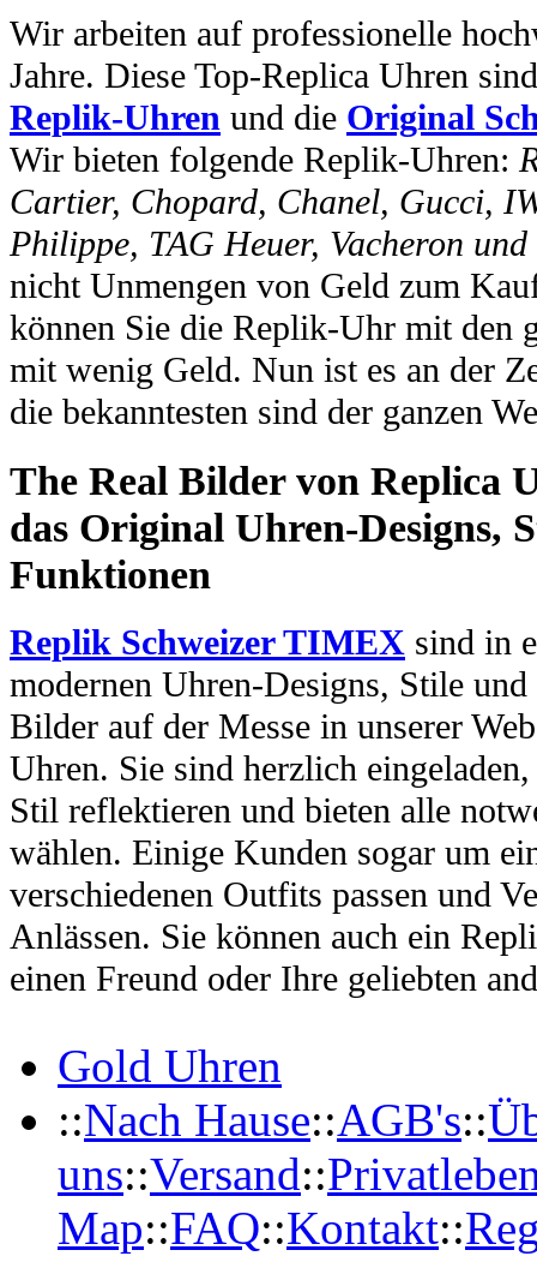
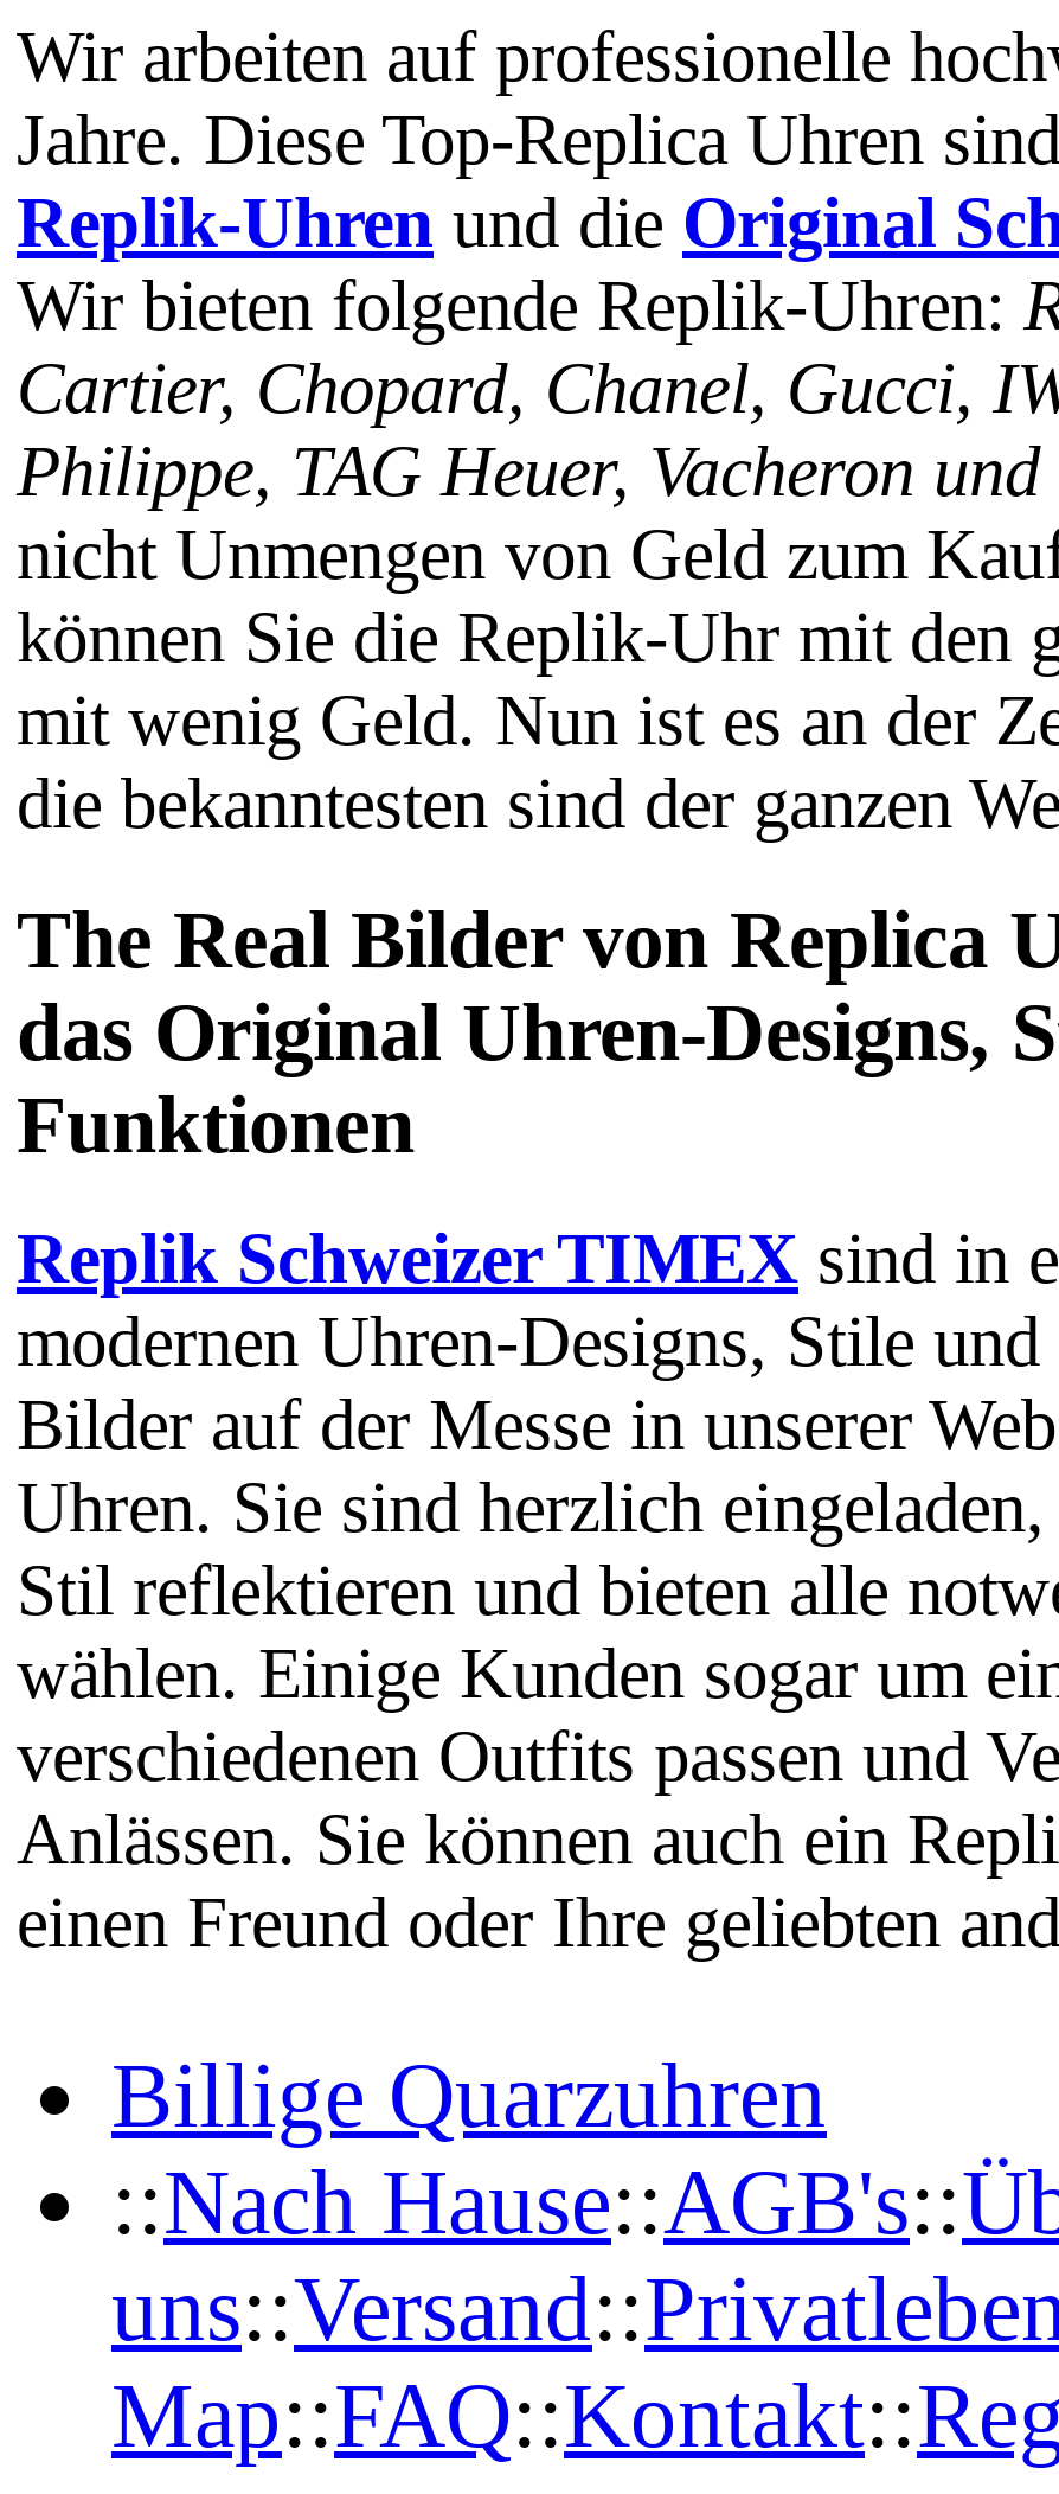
- Gold Uhren
+ Billige Quarzuhren
